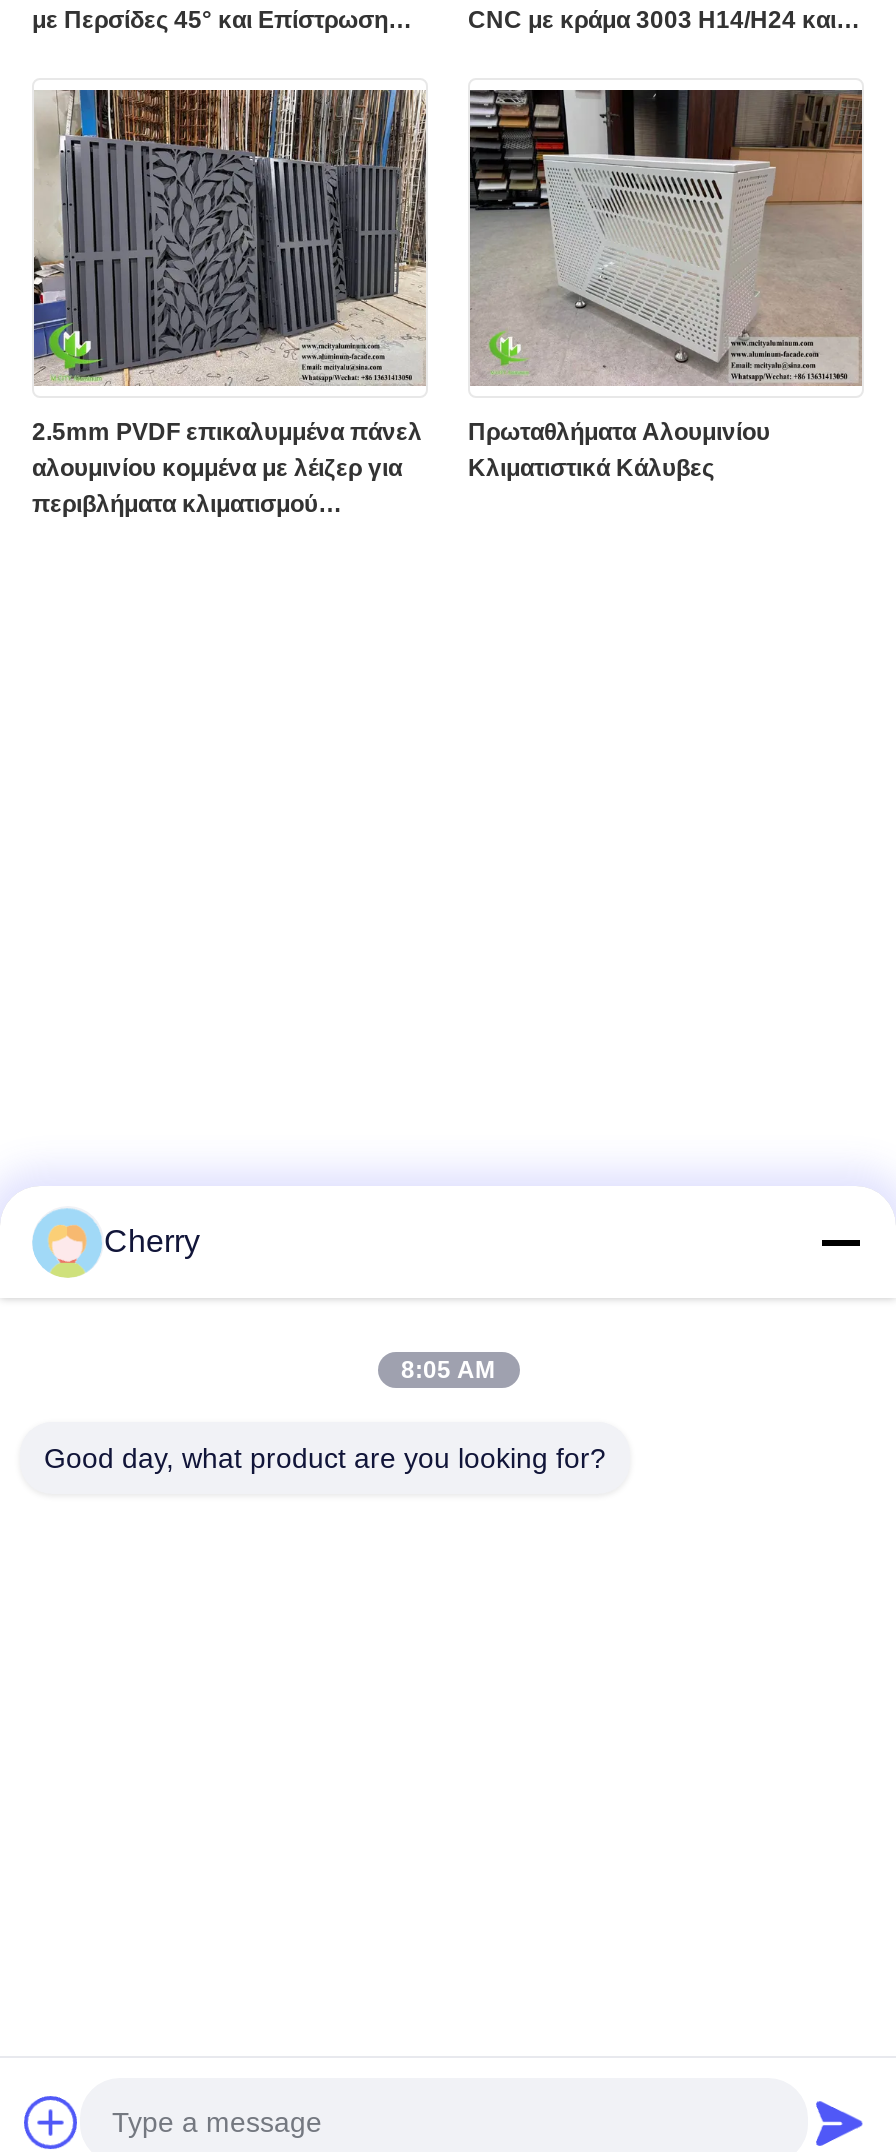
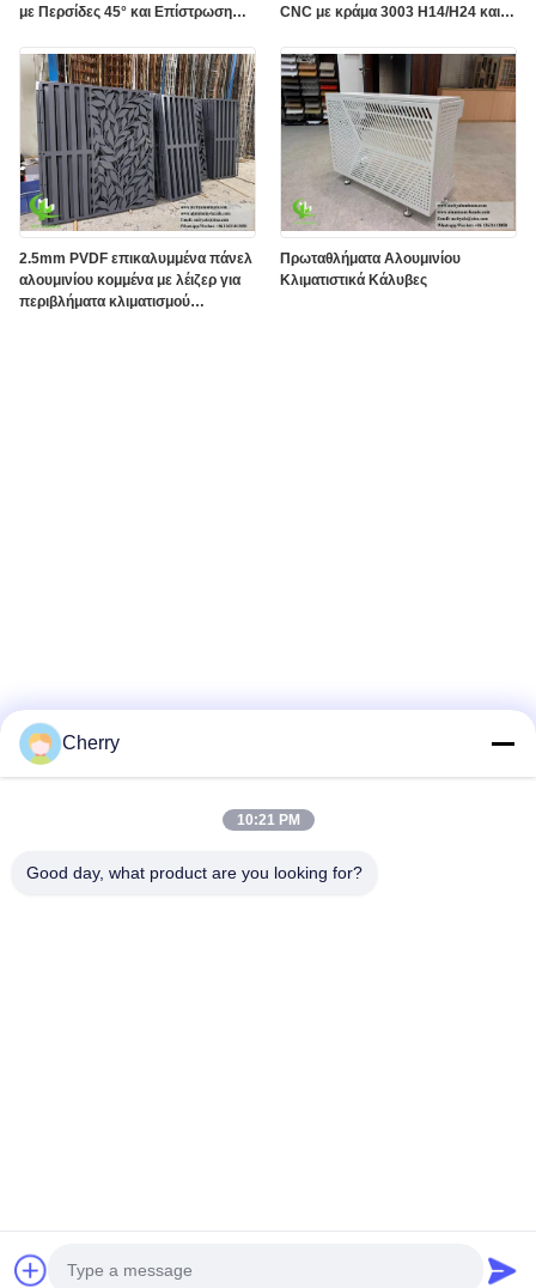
- 8:05 AM
+ 10:21 PM
